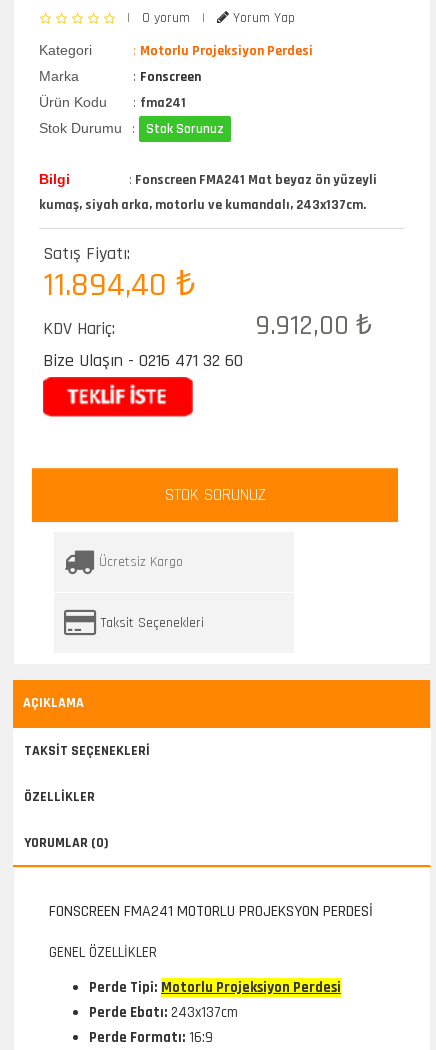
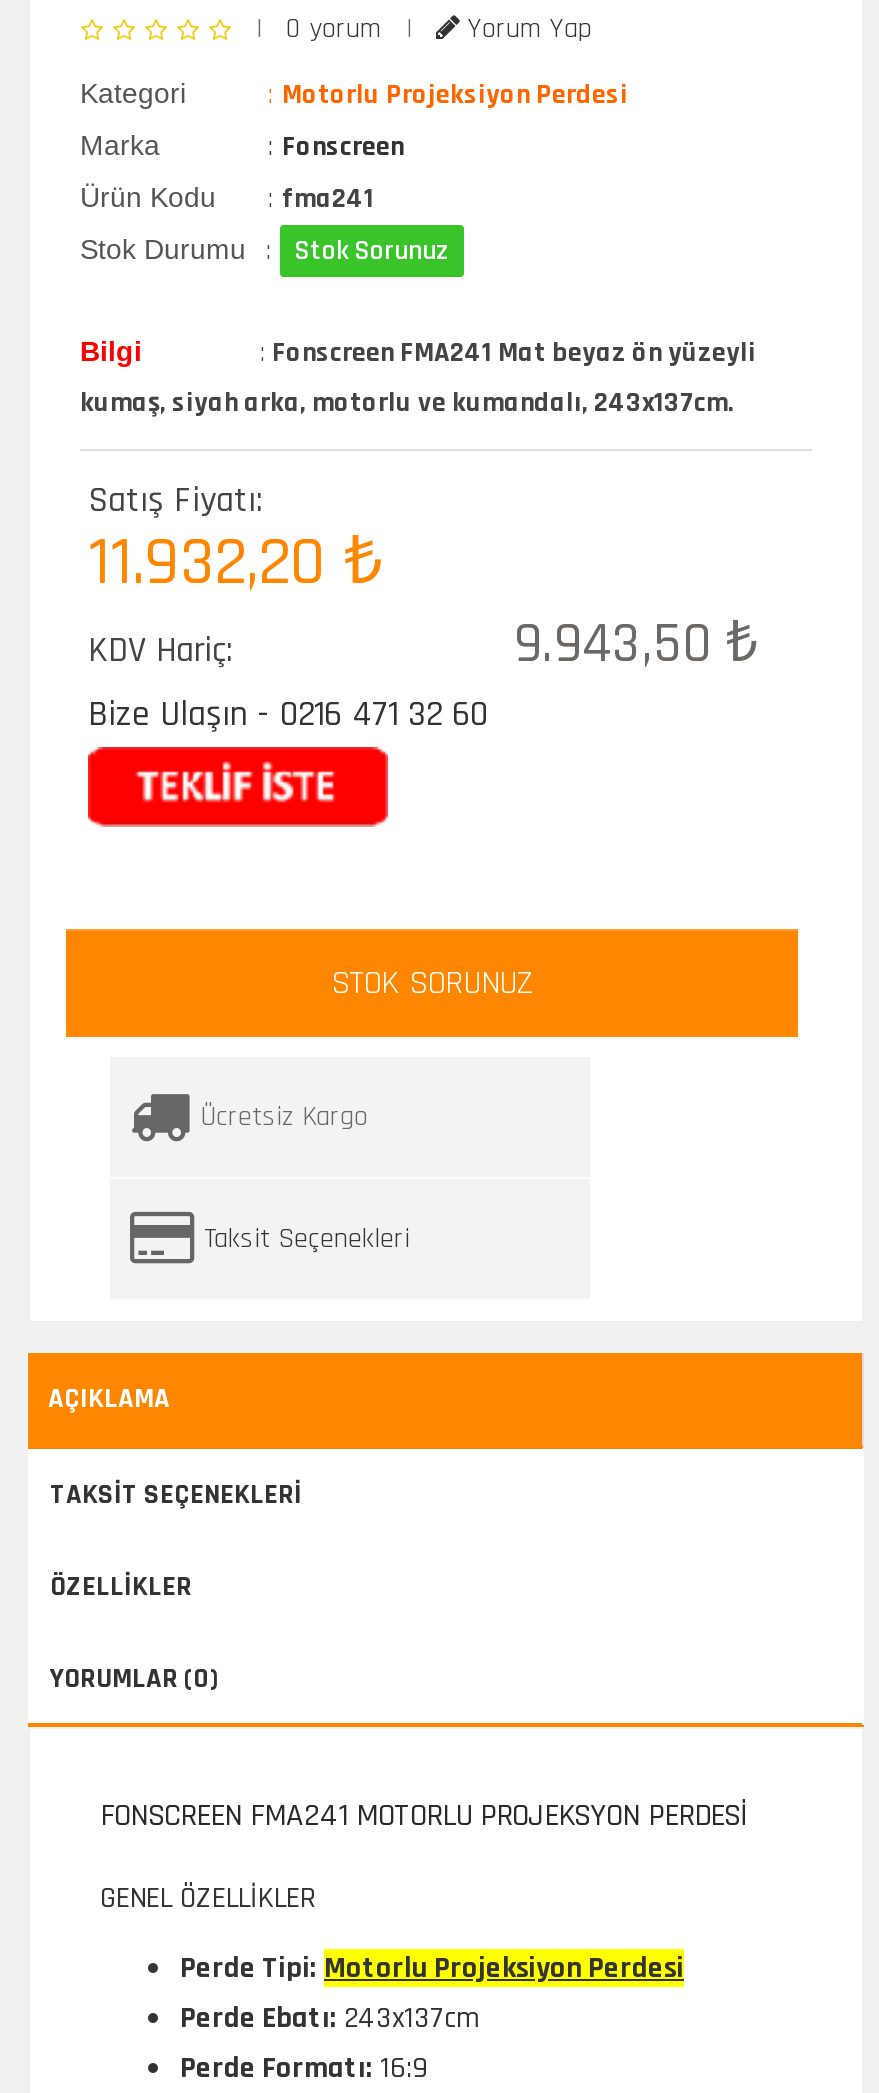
- 11.894,40 ₺
+ 11.932,20 ₺

- 9.912,00 ₺
+ 9.943,50 ₺
